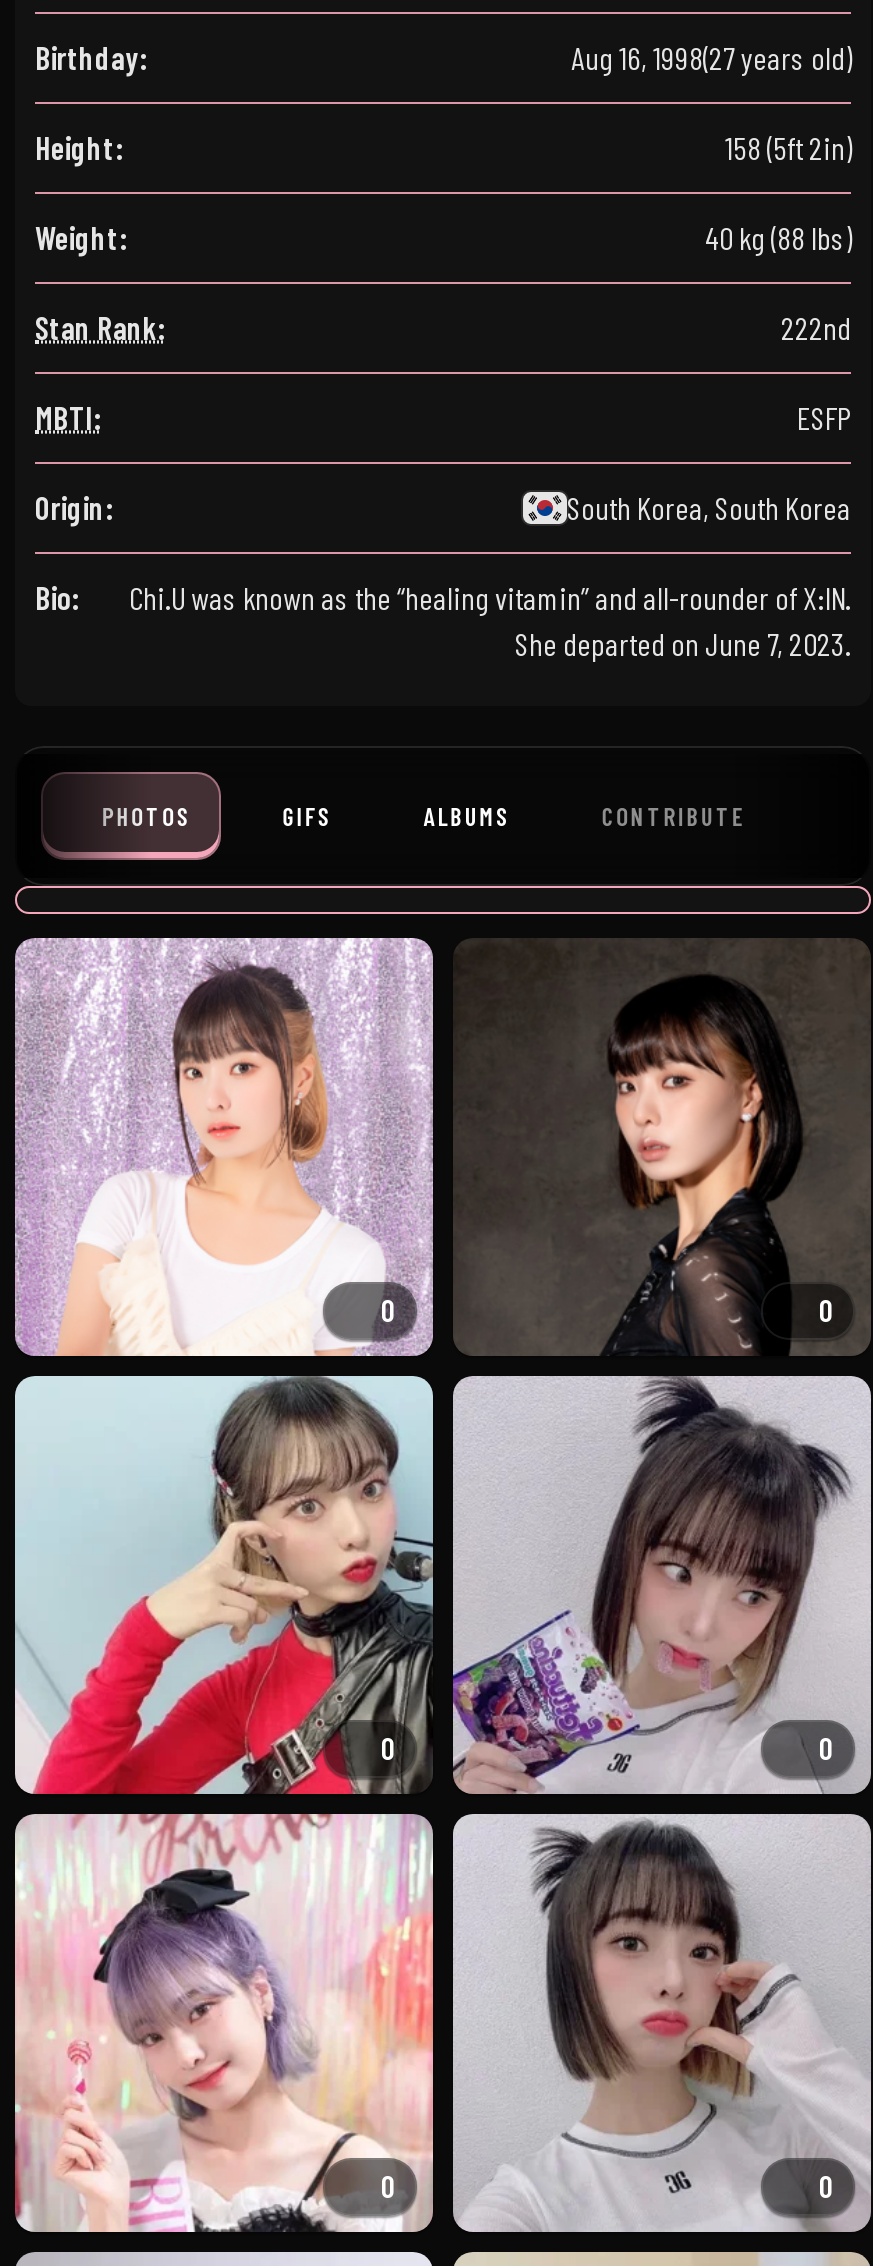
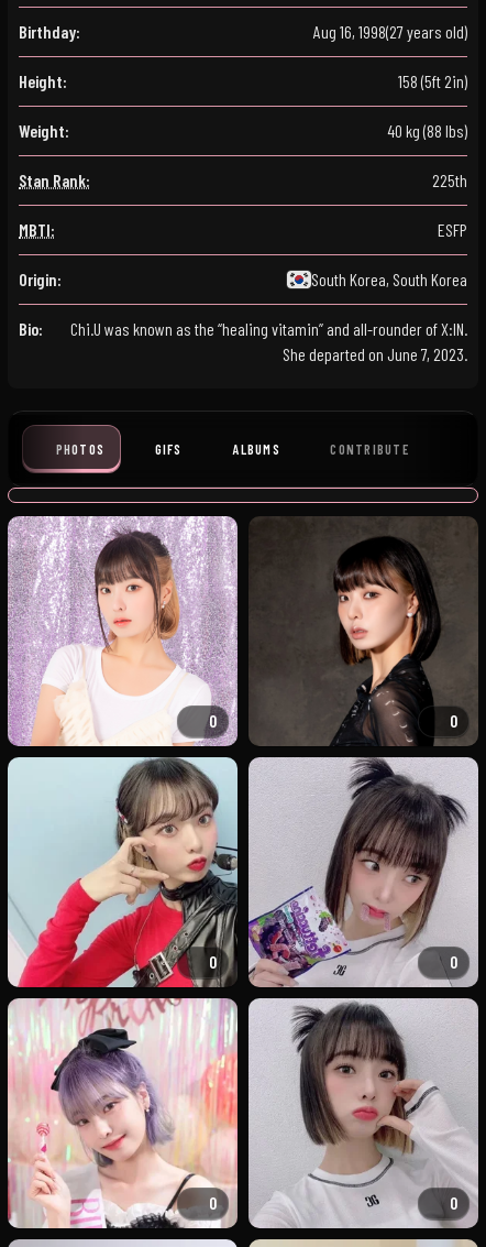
- 222nd
+ 225th
